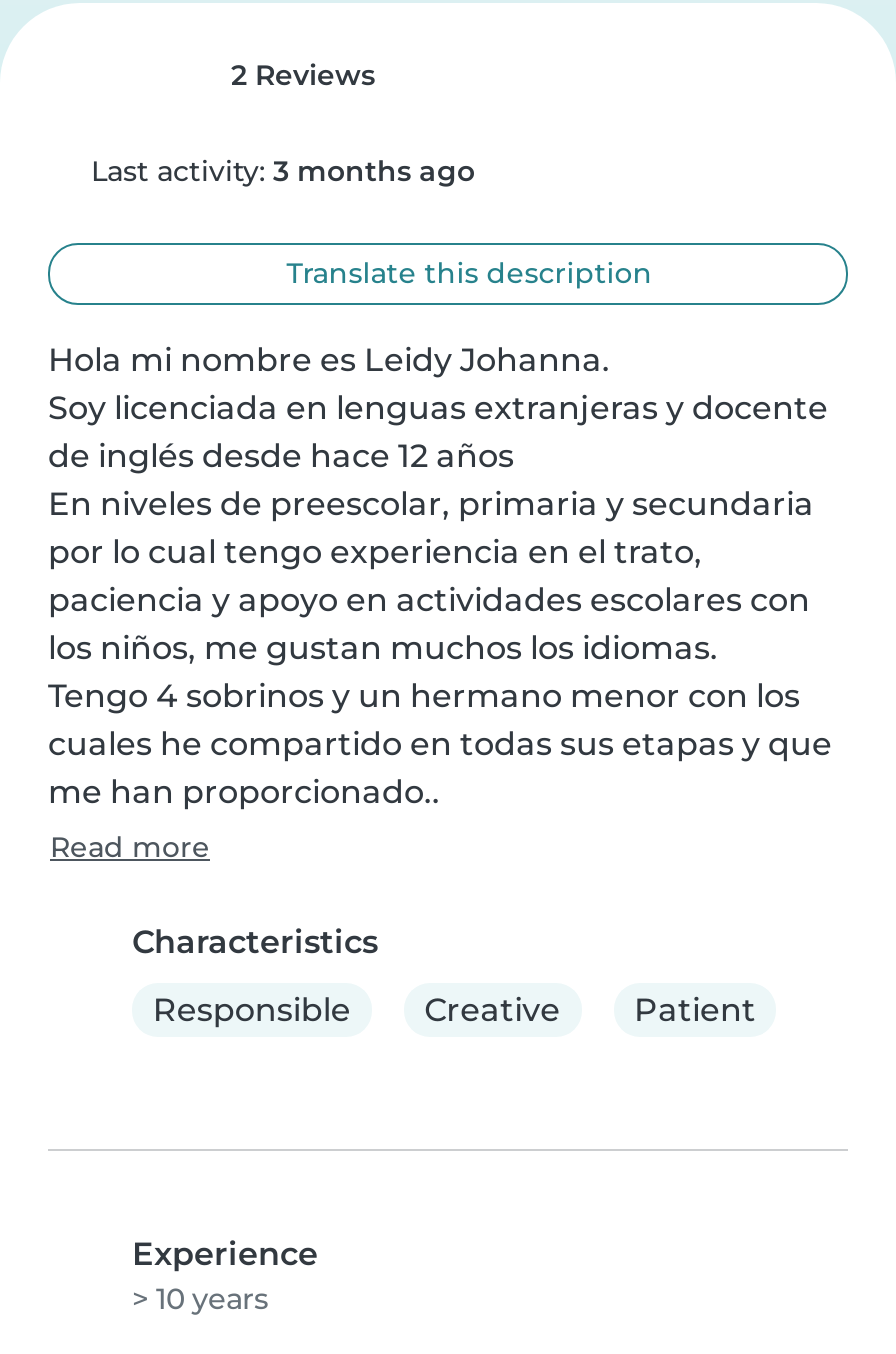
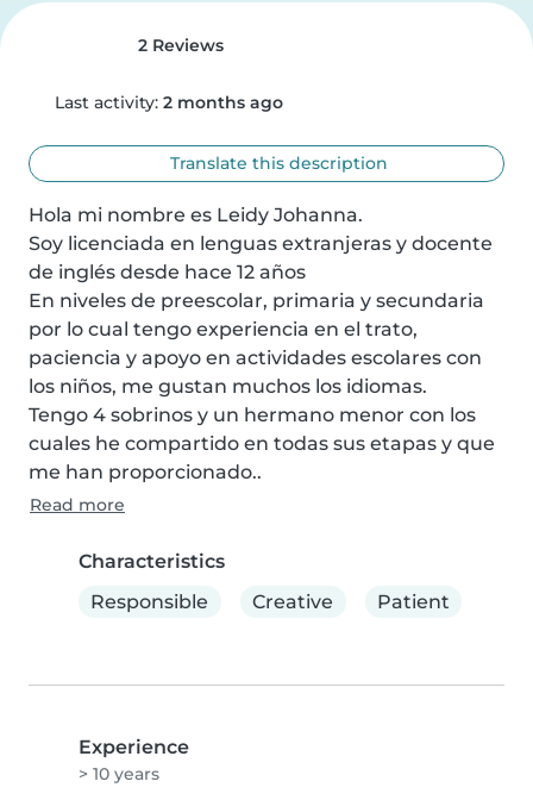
- Last activity: 3 months ago
+ Last activity: 2 months ago
